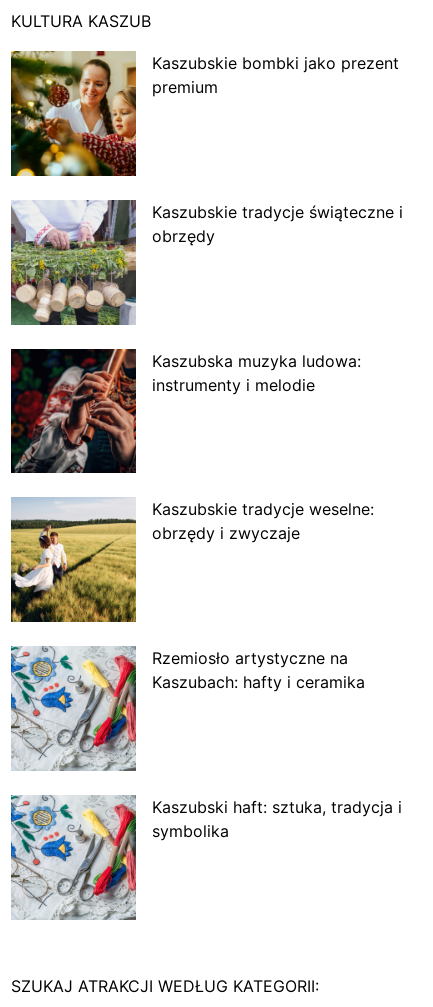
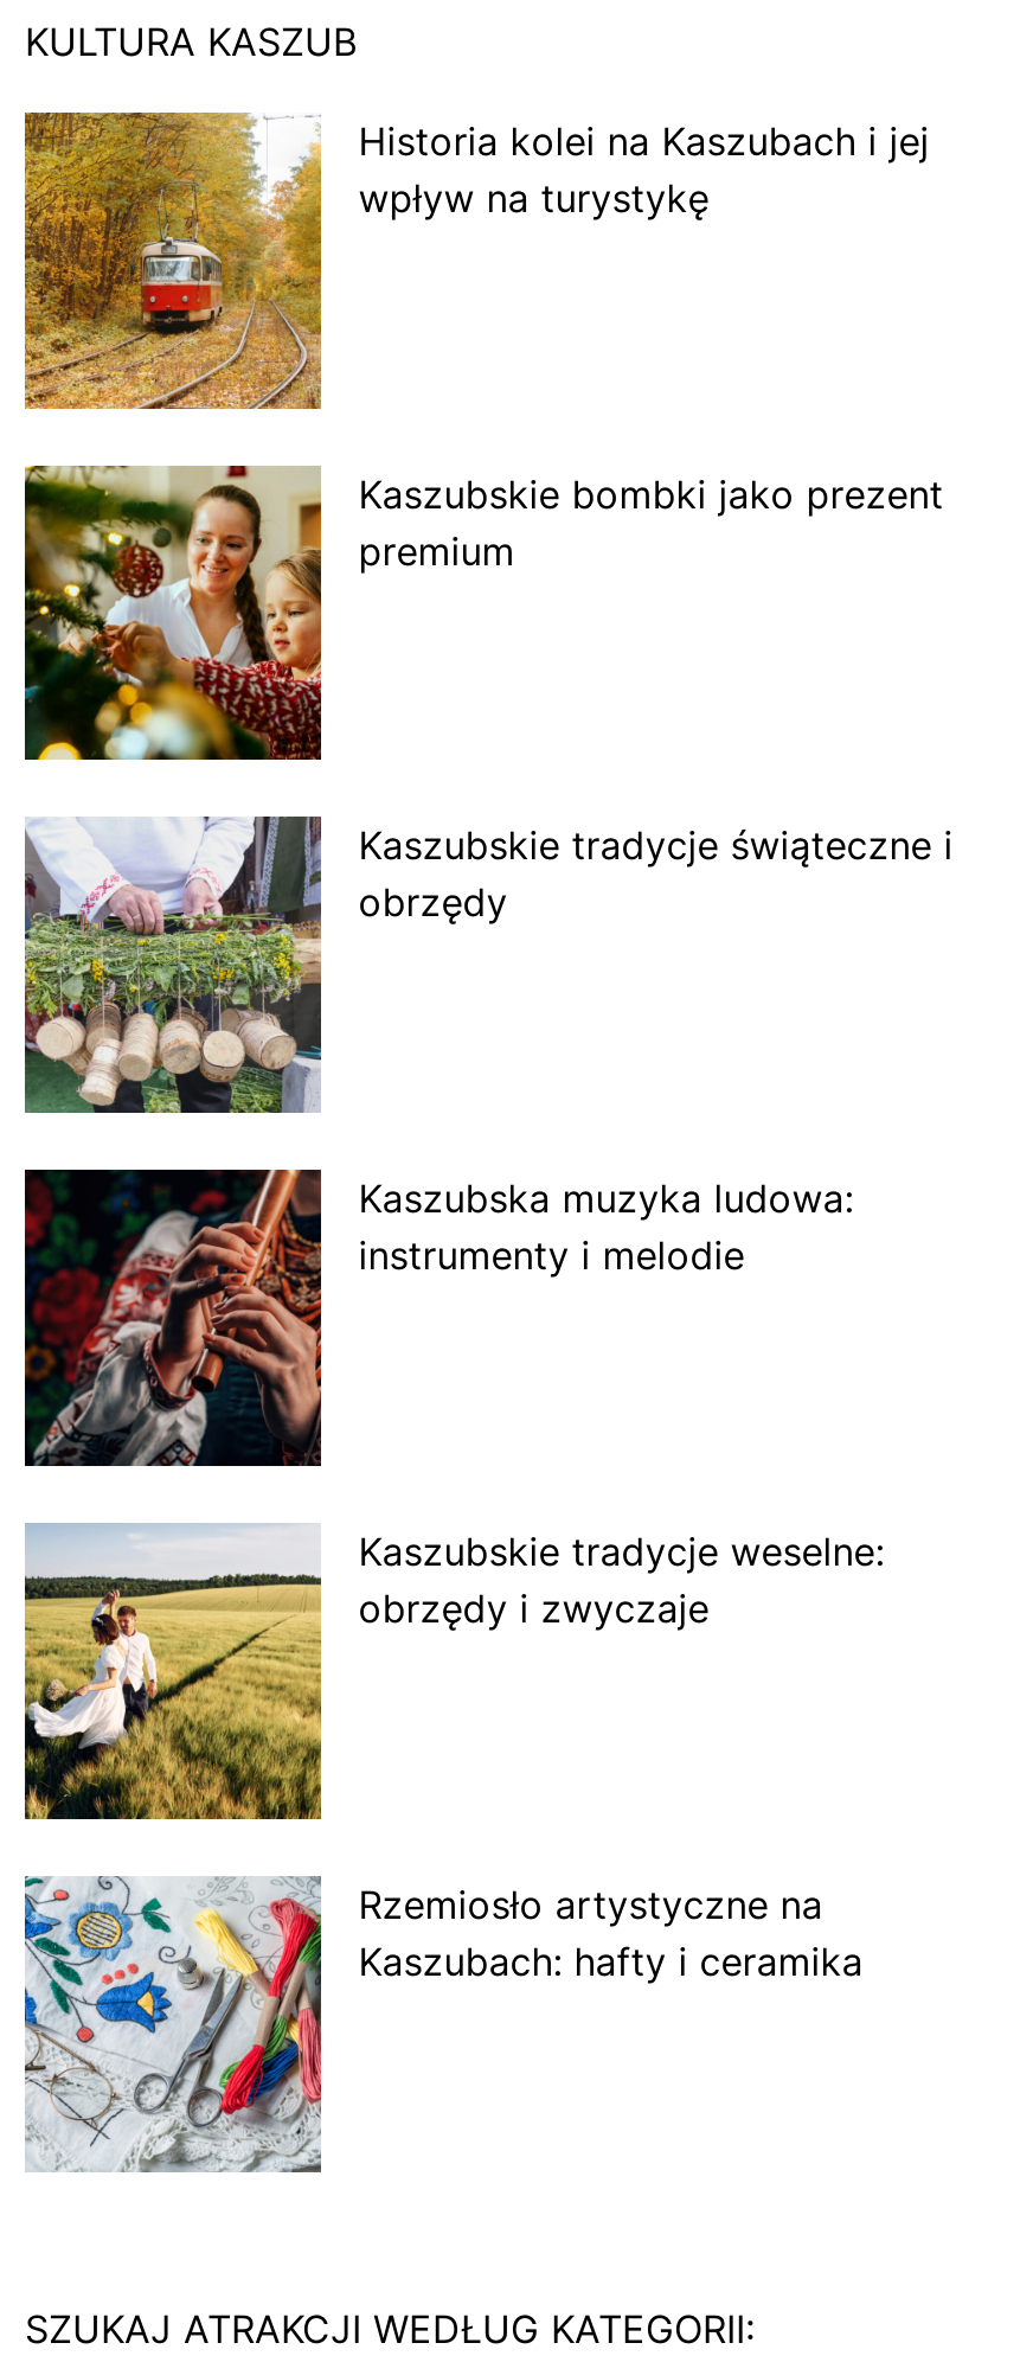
+ [image]
+ Historia kolei na Kaszubach i jej
+ wpływ na turystykę

moved down: [image] | Kaszubskie bombki jako prezent | premium | ... | Rzemiosło artystyczne na | Kaszubach: hafty i ceramika

moved down: [image]

- Kaszubski haft: sztuka, tradycja i
- symbolika
